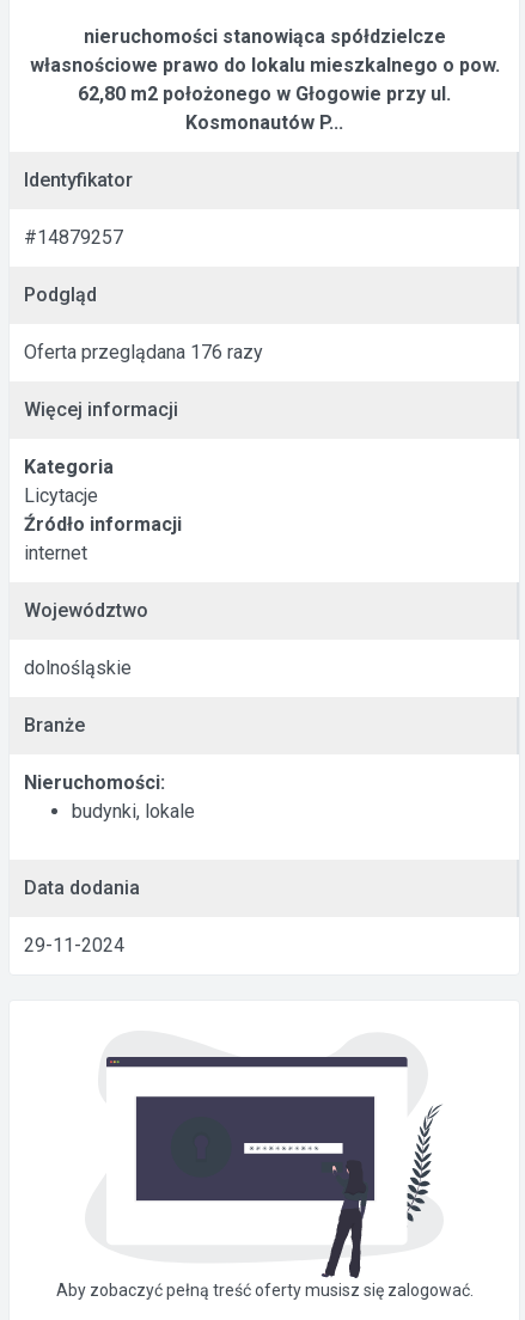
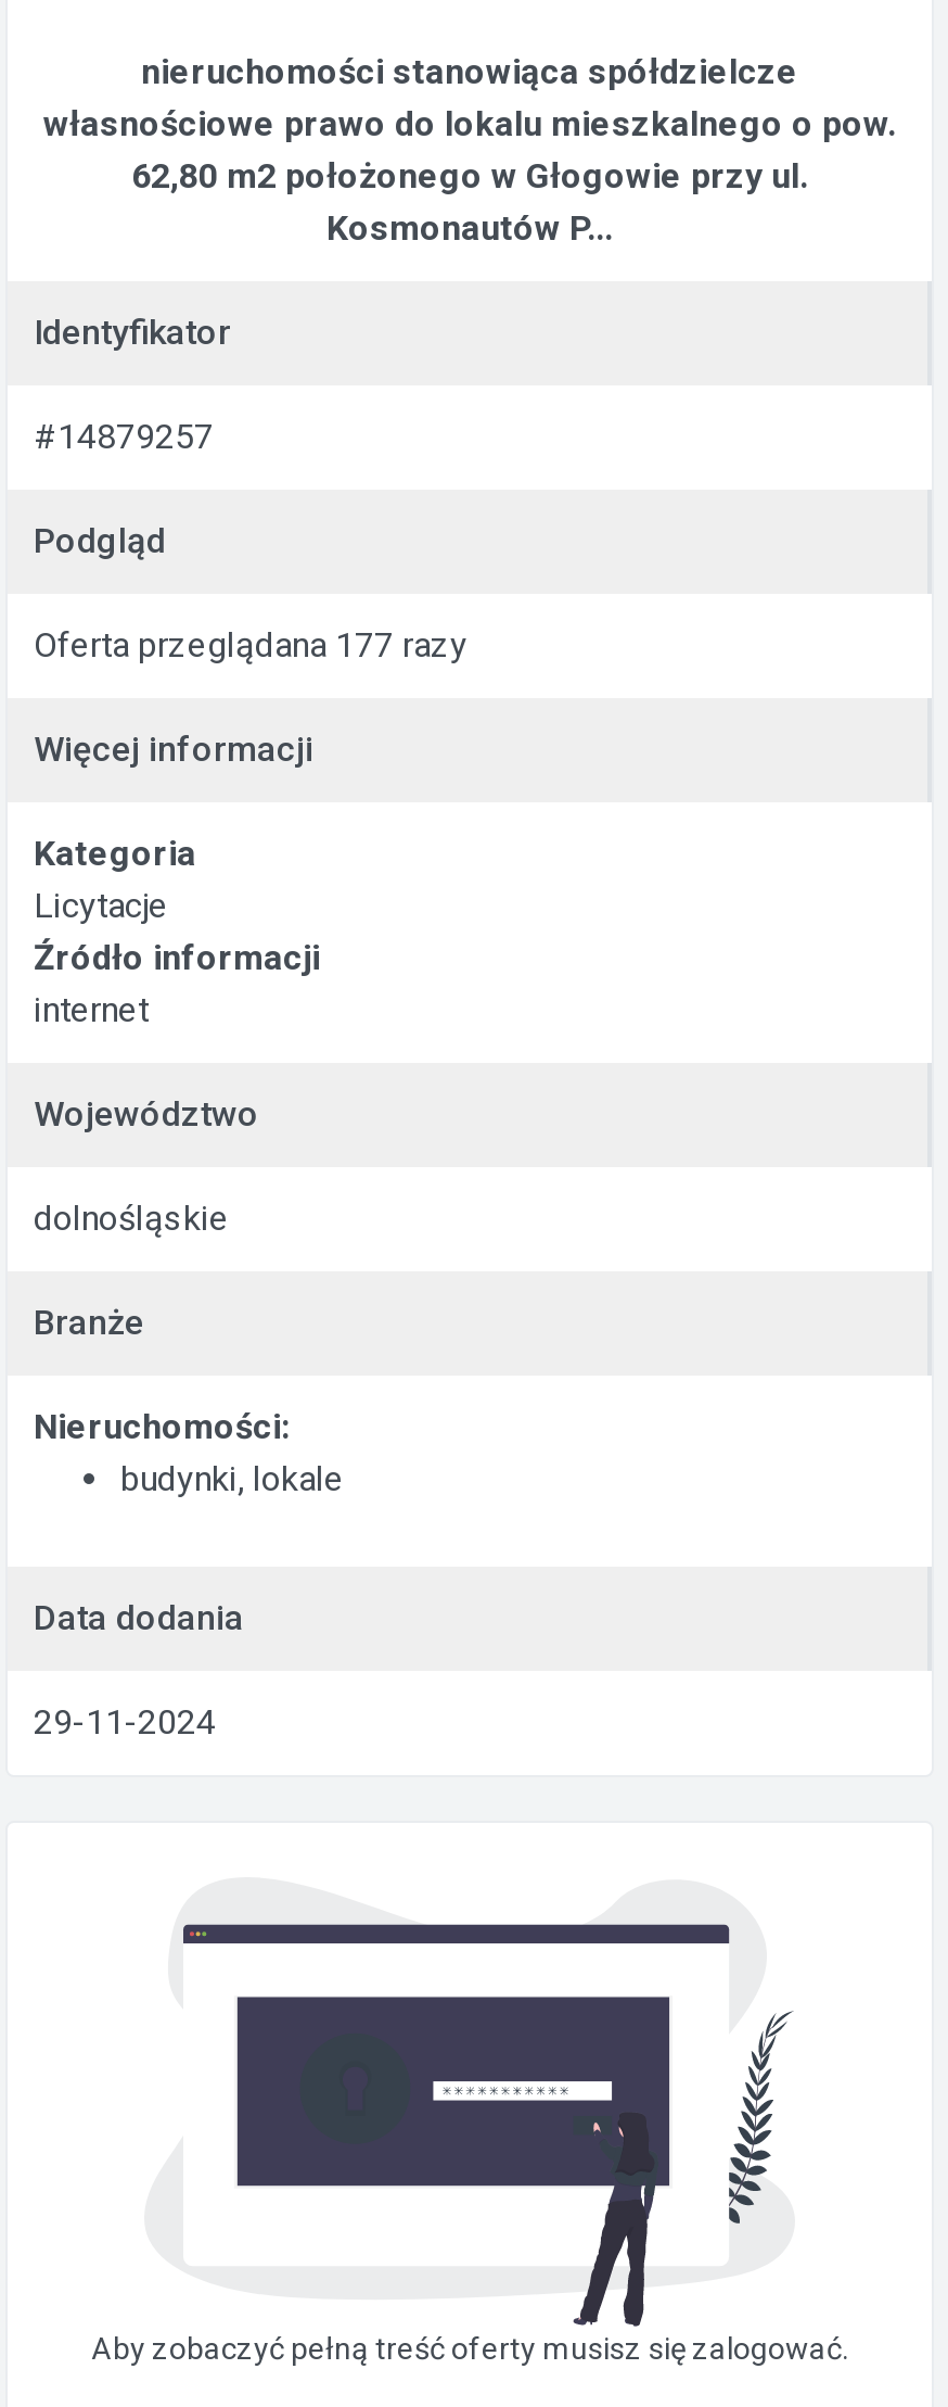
- Oferta przeglądana 176 razy
+ Oferta przeglądana 177 razy
